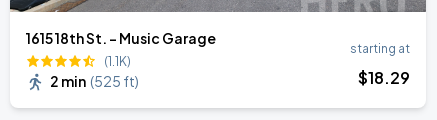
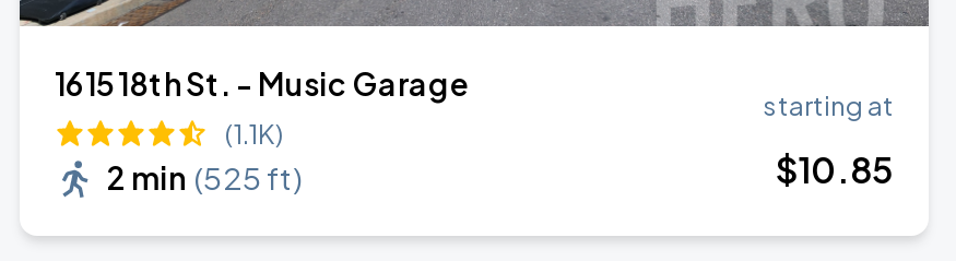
- $18.29
+ $10.85
